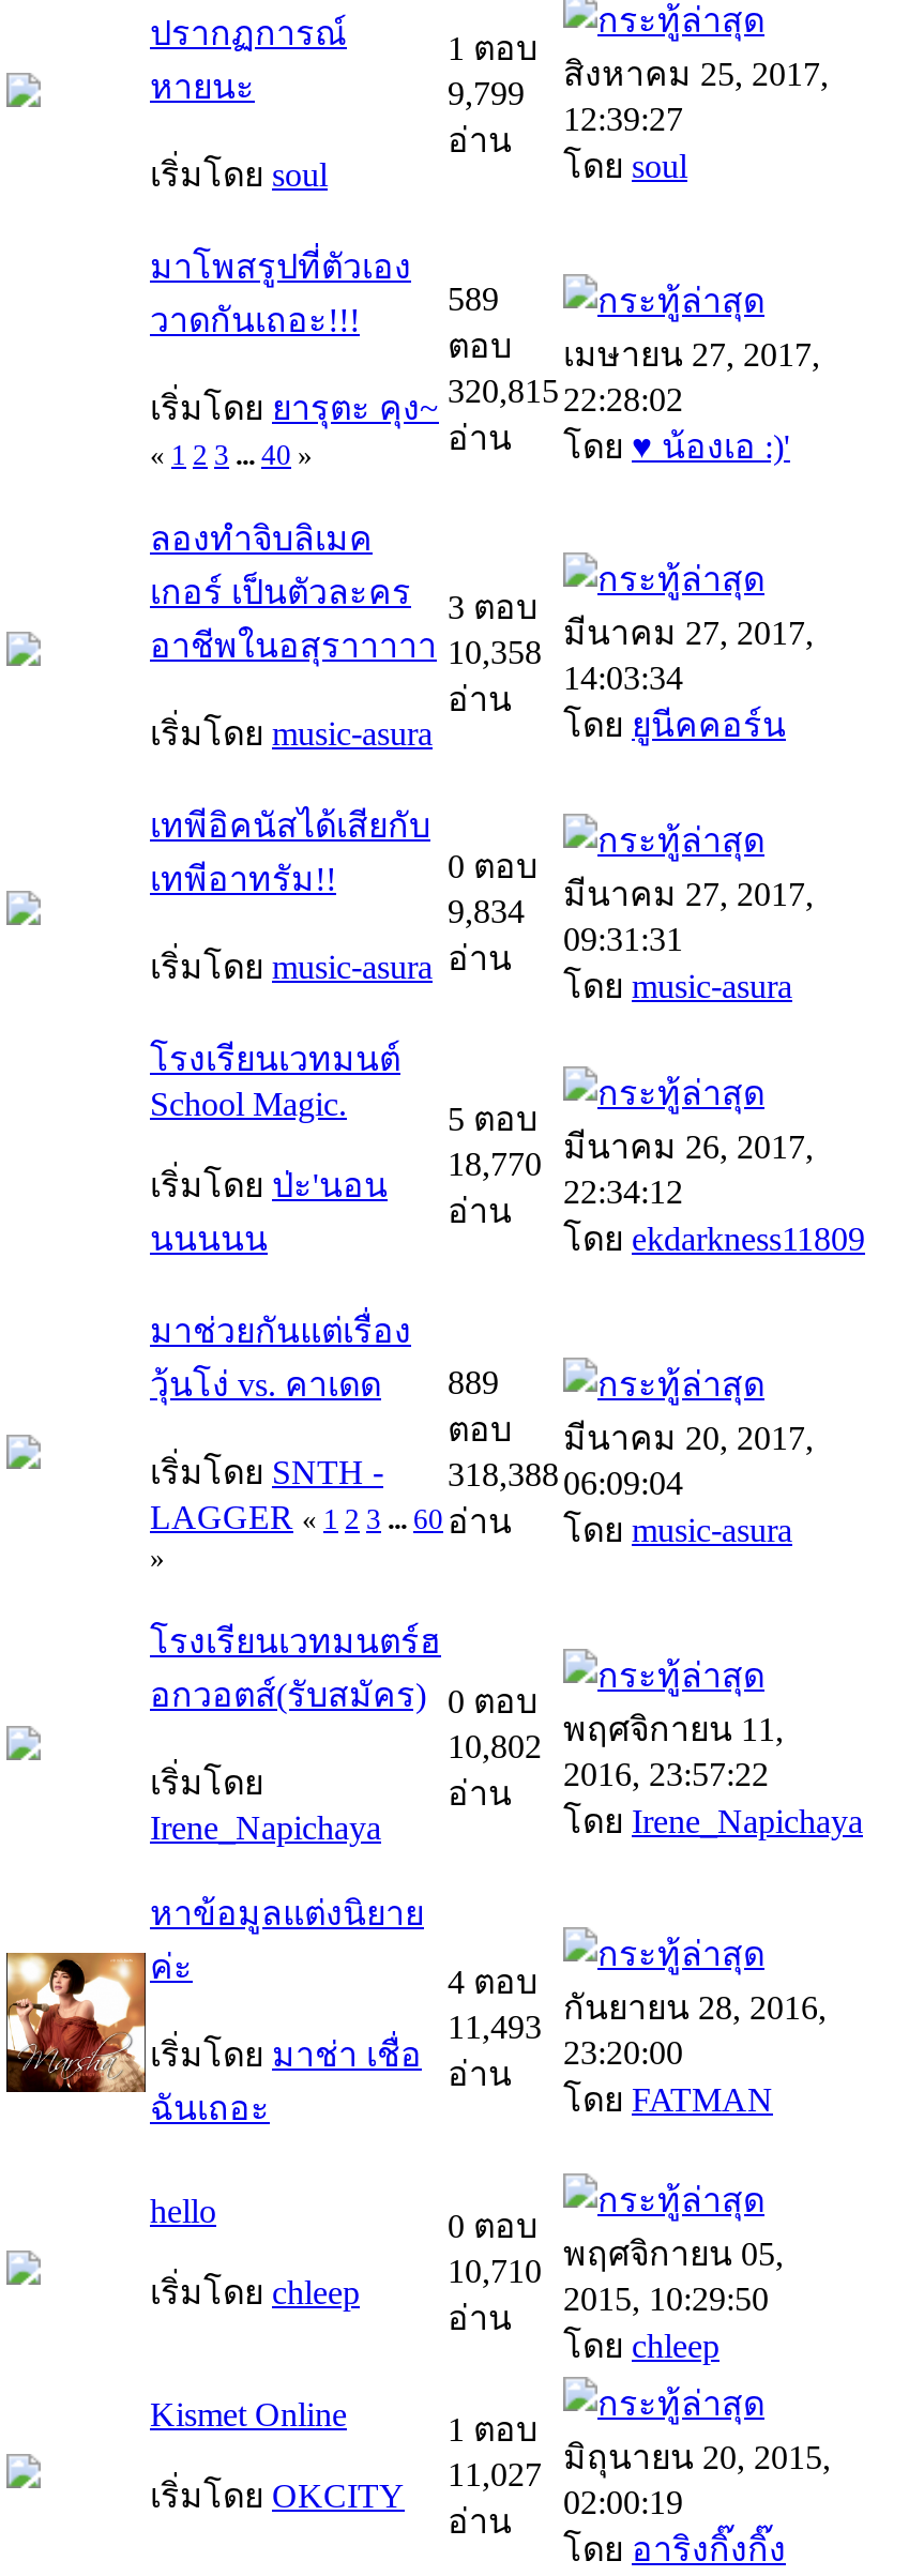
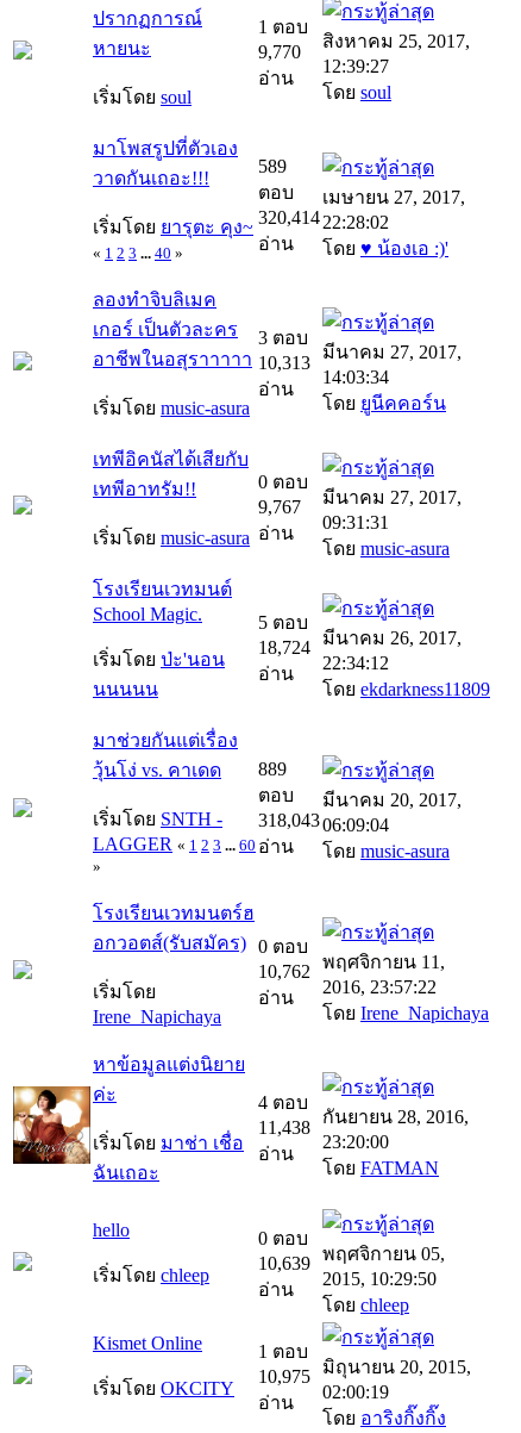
- 9,799
+ 9,770

- เริ่มโดยยารุตะ คุง~ 320,815 22:28:02
+ เริ่มโดยยารุตะ คุง~ 320,414 22:28:02

- อาชีพในอสุราาาาา 10,358
+ อาชีพในอสุราาาาา 10,313

- 9,834 มีนาคม 27, 2017,
+ 9,767 มีนาคม 27, 2017,

- 18,770 มีนาคม 26, 2017,
+ 18,724 มีนาคม 26, 2017,

- เริ่มโดยSNTH - 318,388 06:09:04
+ เริ่มโดยSNTH - 318,043 06:09:04

- 10,802 พฤศจิกายน 11,
+ 10,762 พฤศจิกายน 11,

- 11,493
+ 11,438

- 10,710 พฤศจิกายน 05,
+ 10,639 พฤศจิกายน 05,

- 11,027 มิถุนายน 20, 2015,
+ 10,975 มิถุนายน 20, 2015,
